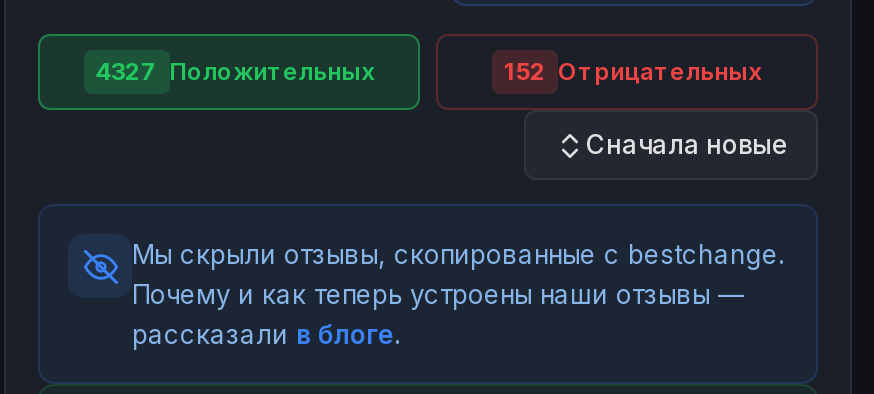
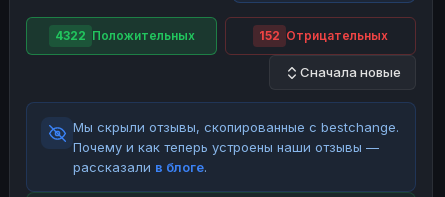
- 4327 Положительных
+ 4322 Положительных
